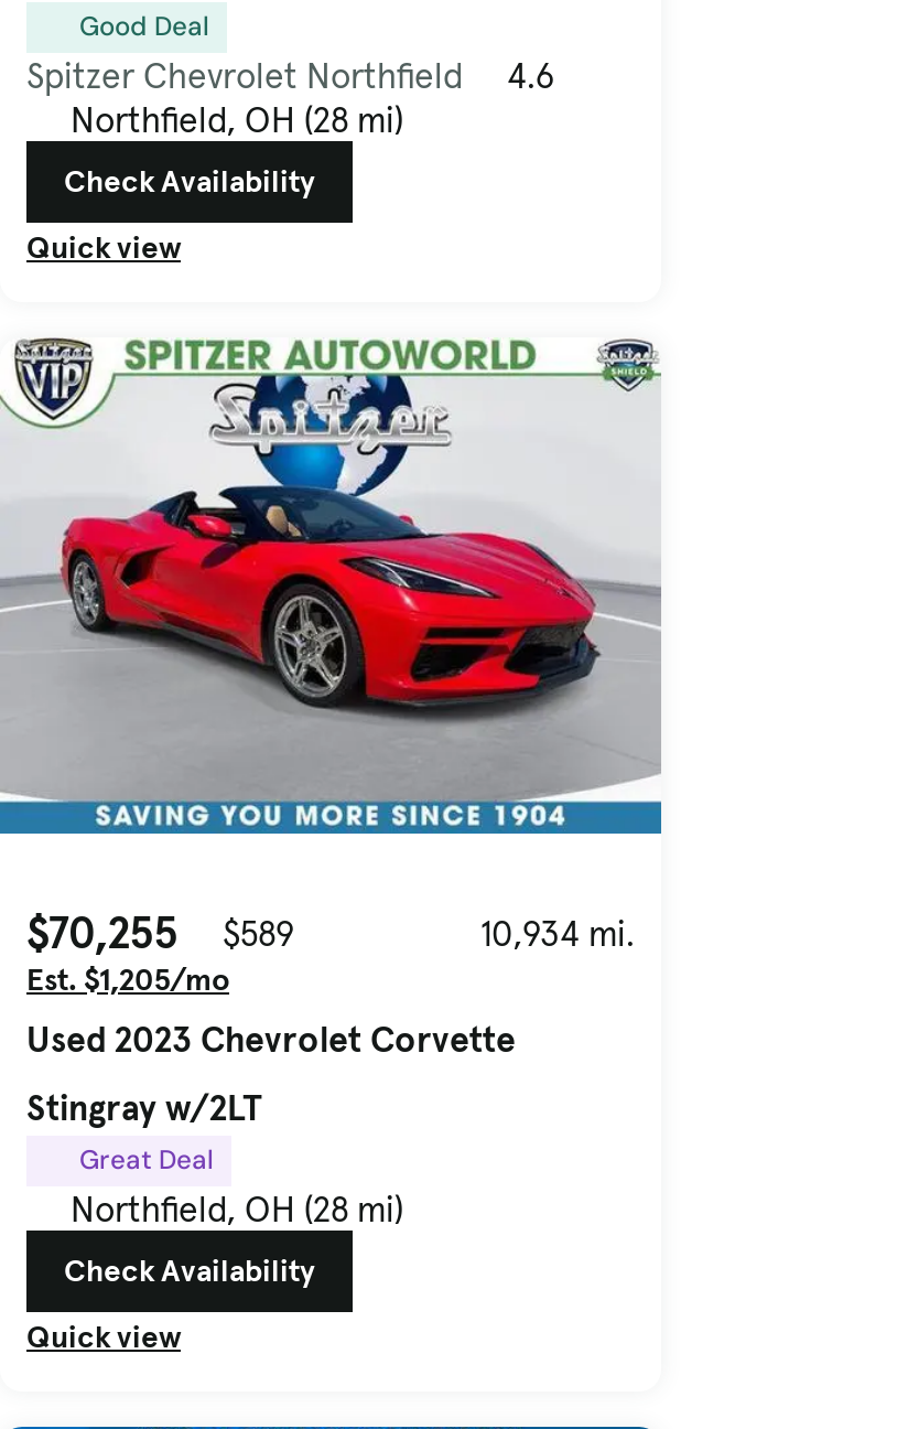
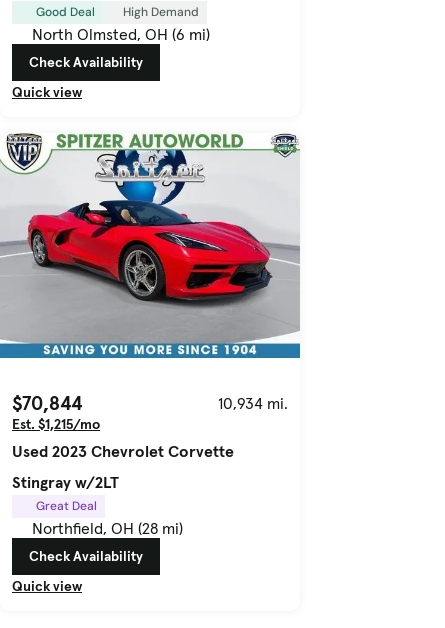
- Spitzer Chevrolet Northfield
- 4.6
- Northfield, OH (28 mi)
+ High Demand
+ North Olmsted, OH (6 mi)

- $70,255
- $589
+ $70,844

- Est. $1,205/mo
+ Est. $1,215/mo
